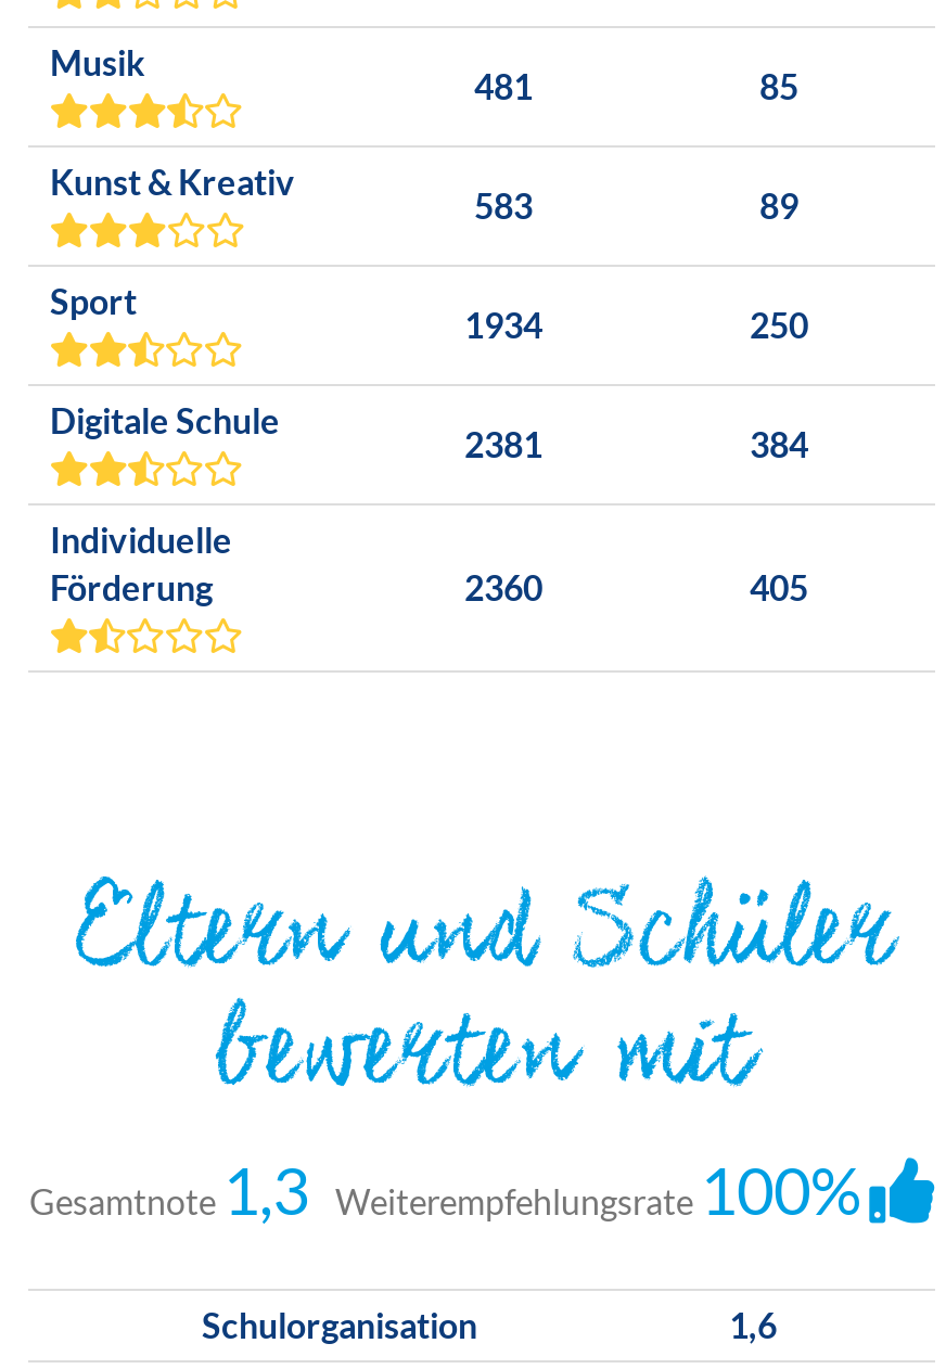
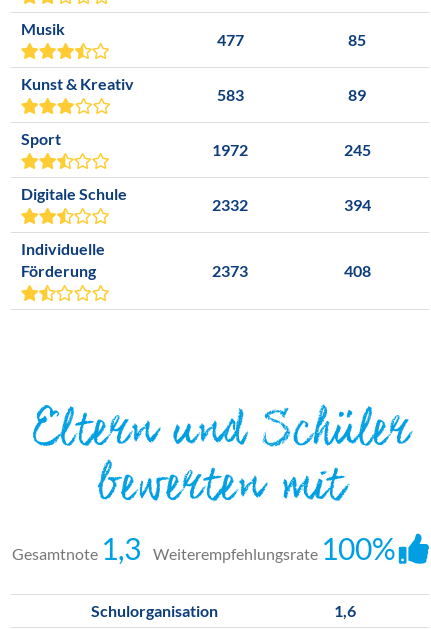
- 481
+ 477

- 1934
+ 1972

- 250
+ 245

- 2381
+ 2332

- 384
+ 394

- 2360
+ 2373

- 405
+ 408
